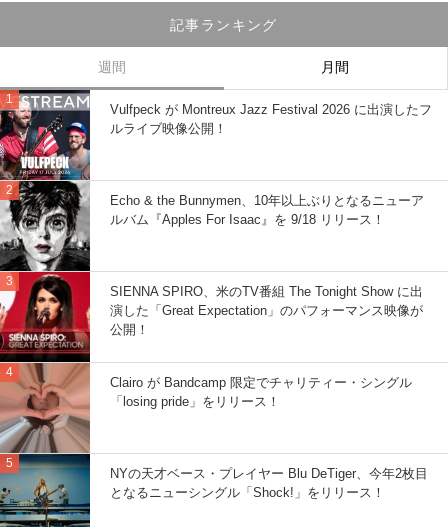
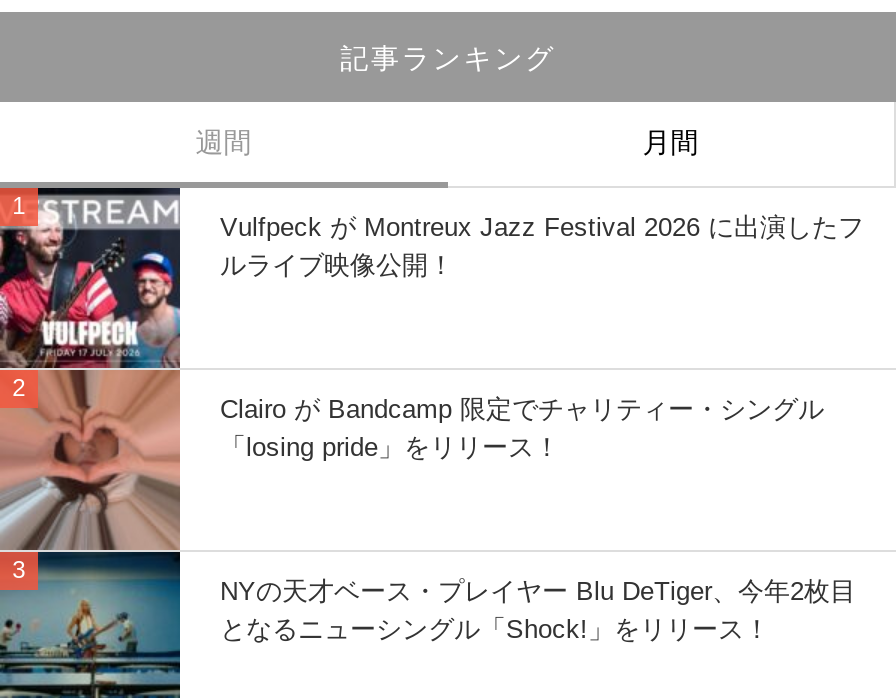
- [image]
- Echo & the Bunnymen、10年以上ぶりとなるニューア
- ルバム『Apples For Isaac』を 9/18 リリース！

- SIENNA SPIRO、米のTV番組 The Tonight Show に出
- 演した「Great Expectation」のパフォーマンス映像が
- 公開！
